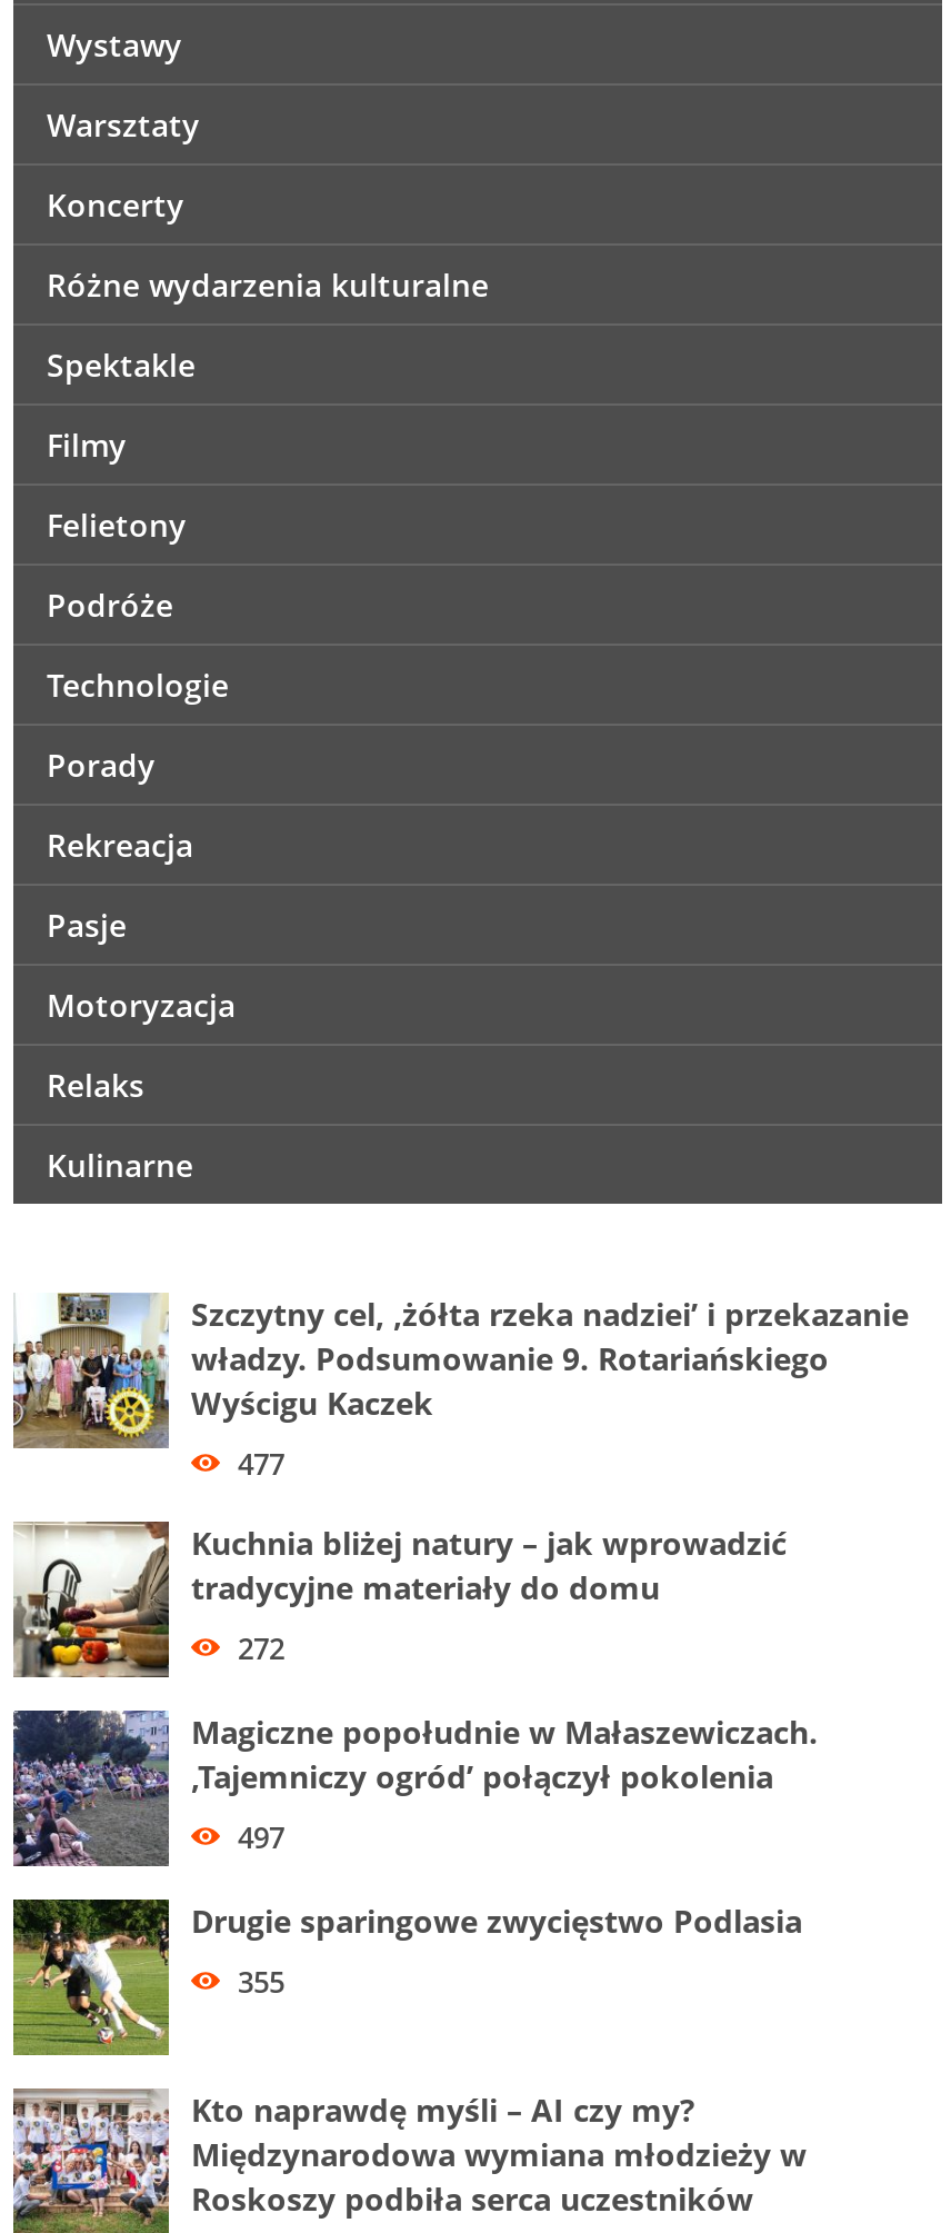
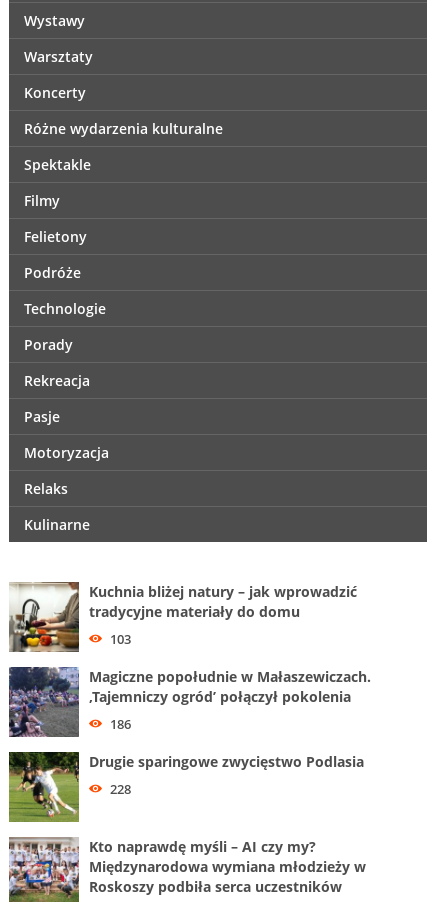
- [image]
- Szczytny cel, ‚żółta rzeka nadziei’ i przekazanie
- władzy. Podsumowanie 9. Rotariańskiego
- Wyścigu Kaczek
- 477

- 272
+ 103

- 497
+ 186

- 355
+ 228
